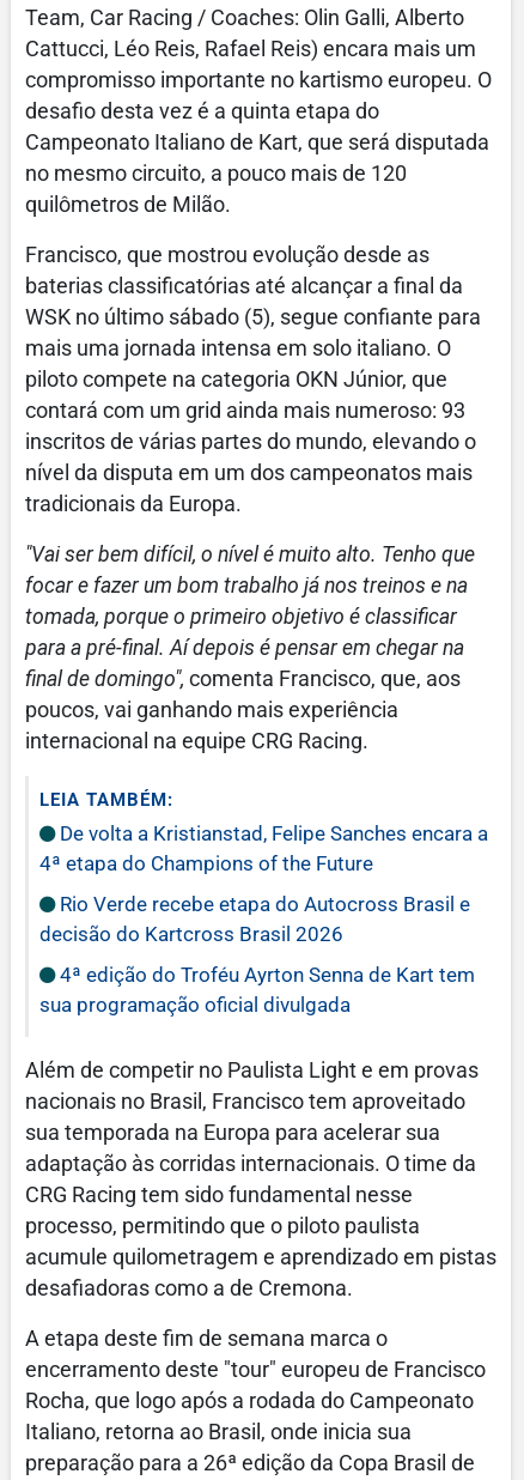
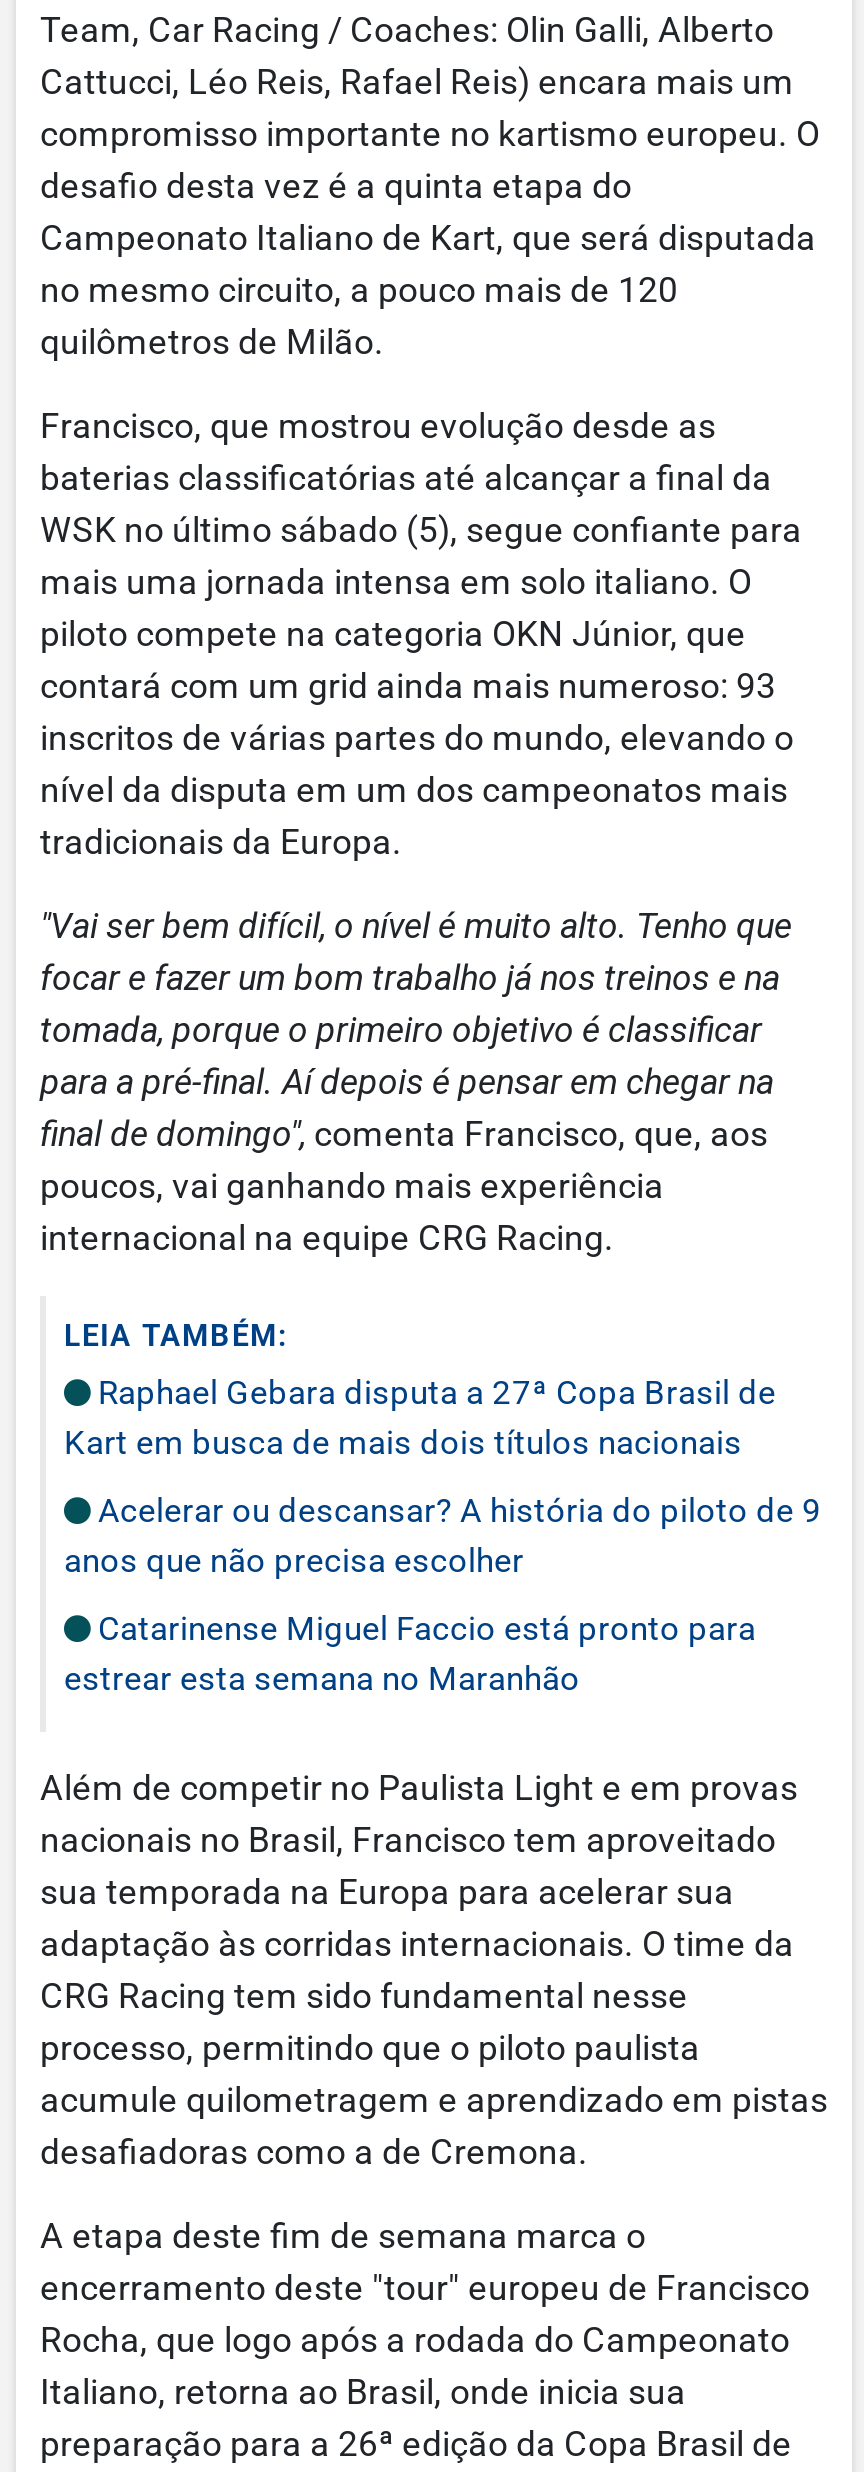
- De volta a Kristianstad, Felipe Sanches encara a
- 4ª etapa do Champions of the Future
+ Raphael Gebara disputa a 27ª Copa Brasil de
+ Kart em busca de mais dois títulos nacionais

- Rio Verde recebe etapa do Autocross Brasil e
- decisão do Kartcross Brasil 2026
+ Acelerar ou descansar? A história do piloto de 9
+ anos que não precisa escolher

- 4ª edição do Troféu Ayrton Senna de Kart tem
- sua programação oficial divulgada
+ Catarinense Miguel Faccio está pronto para
+ estrear esta semana no Maranhão
